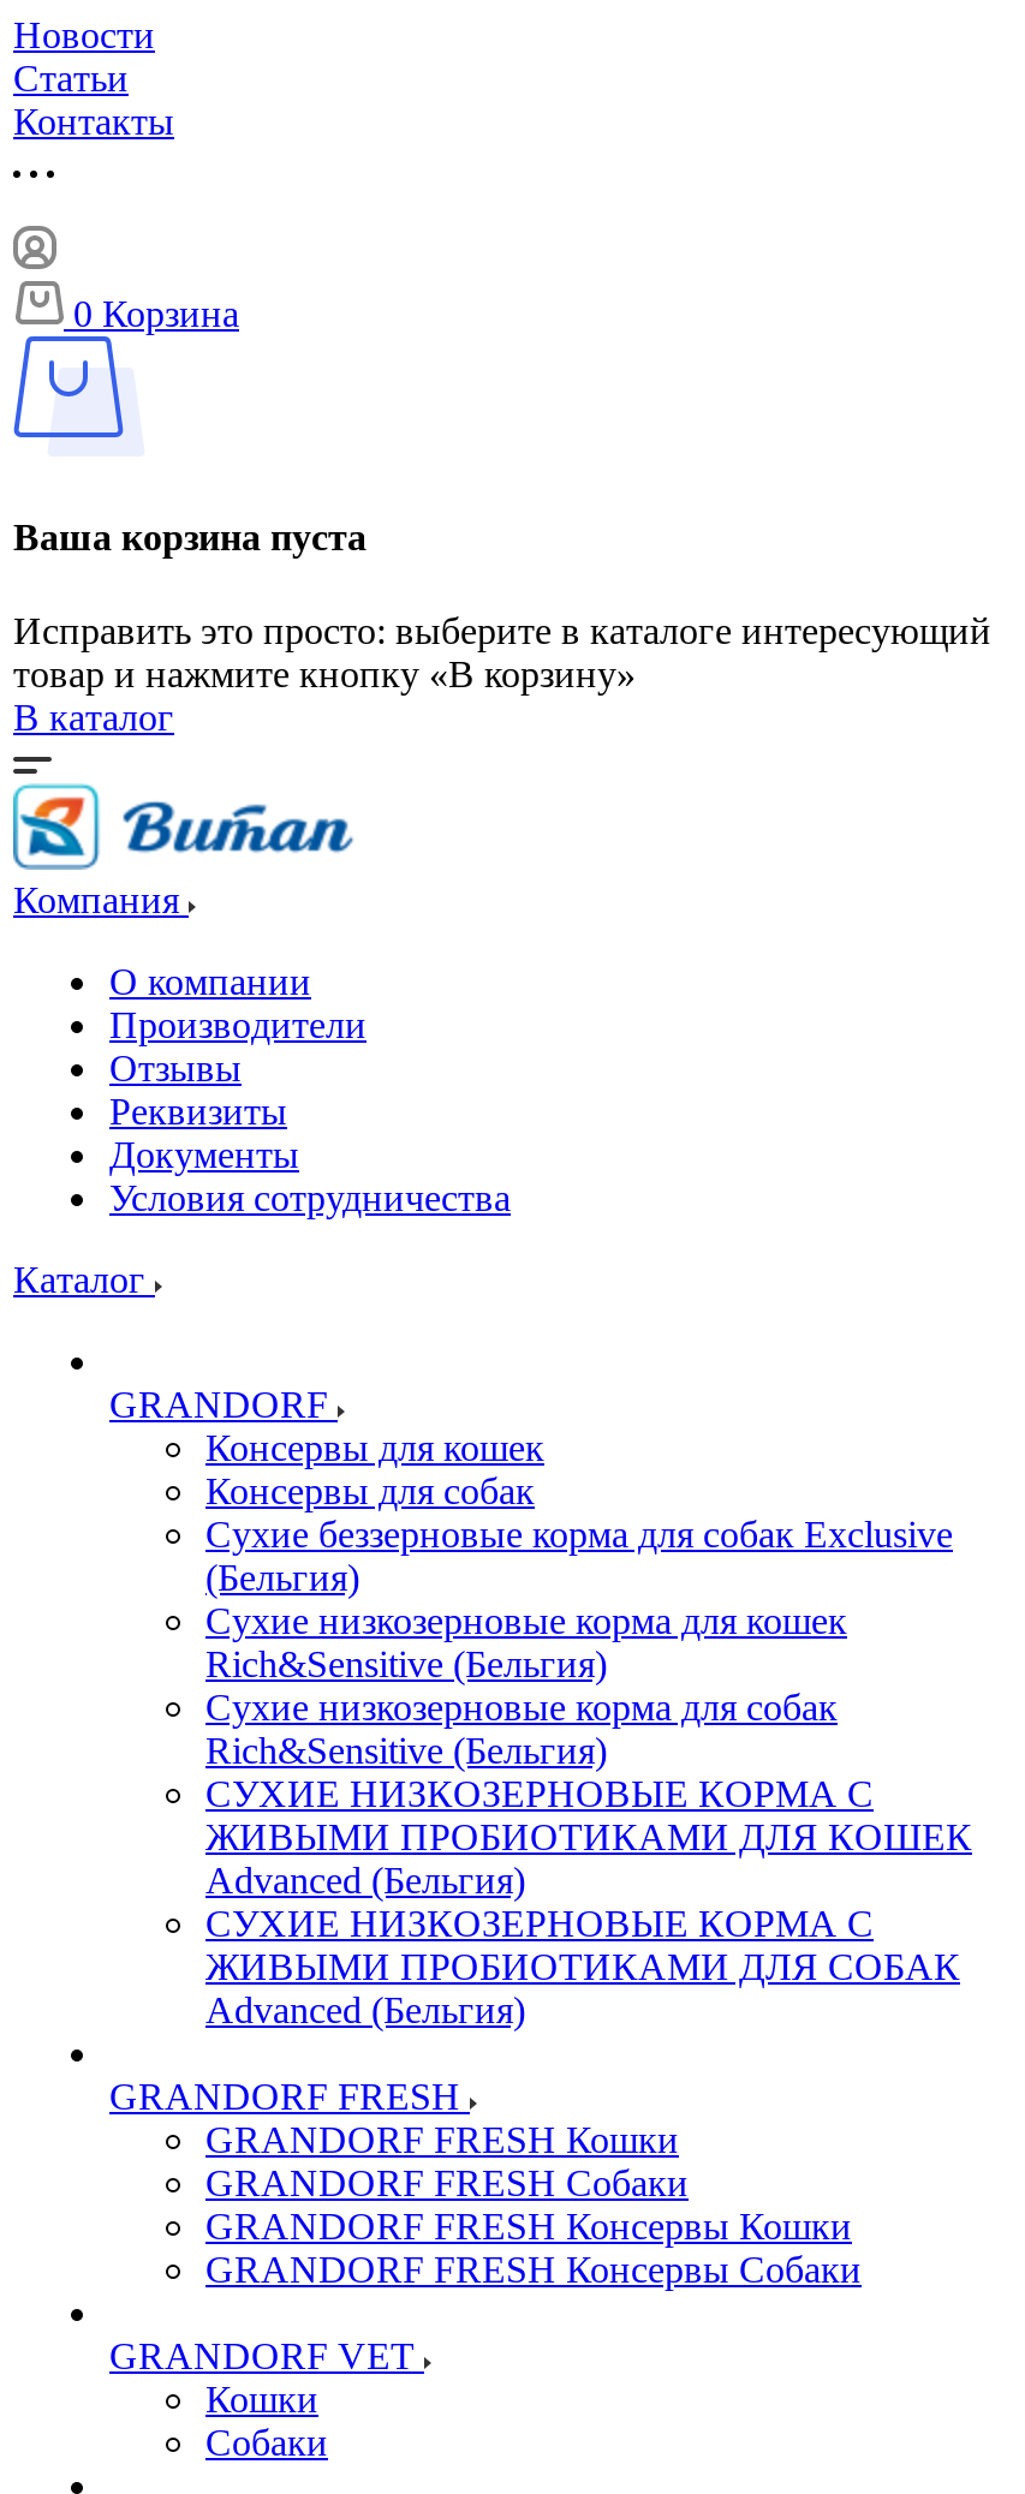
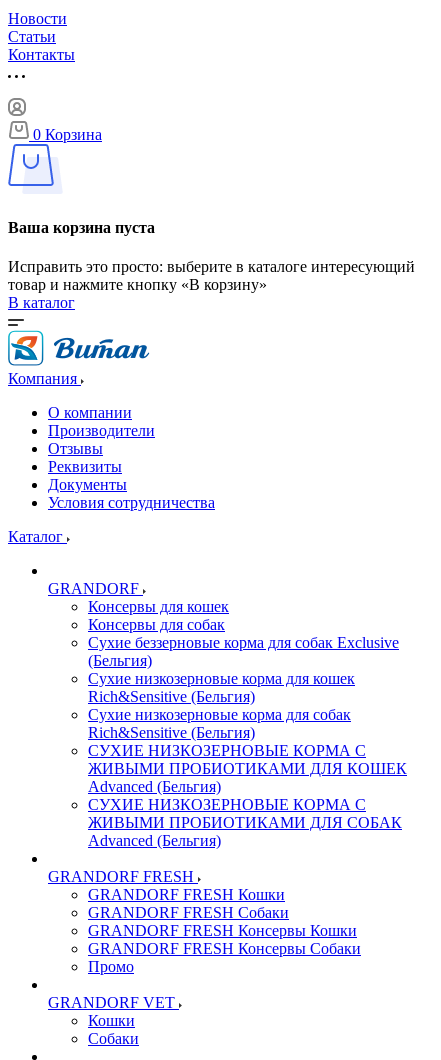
+ Промо
